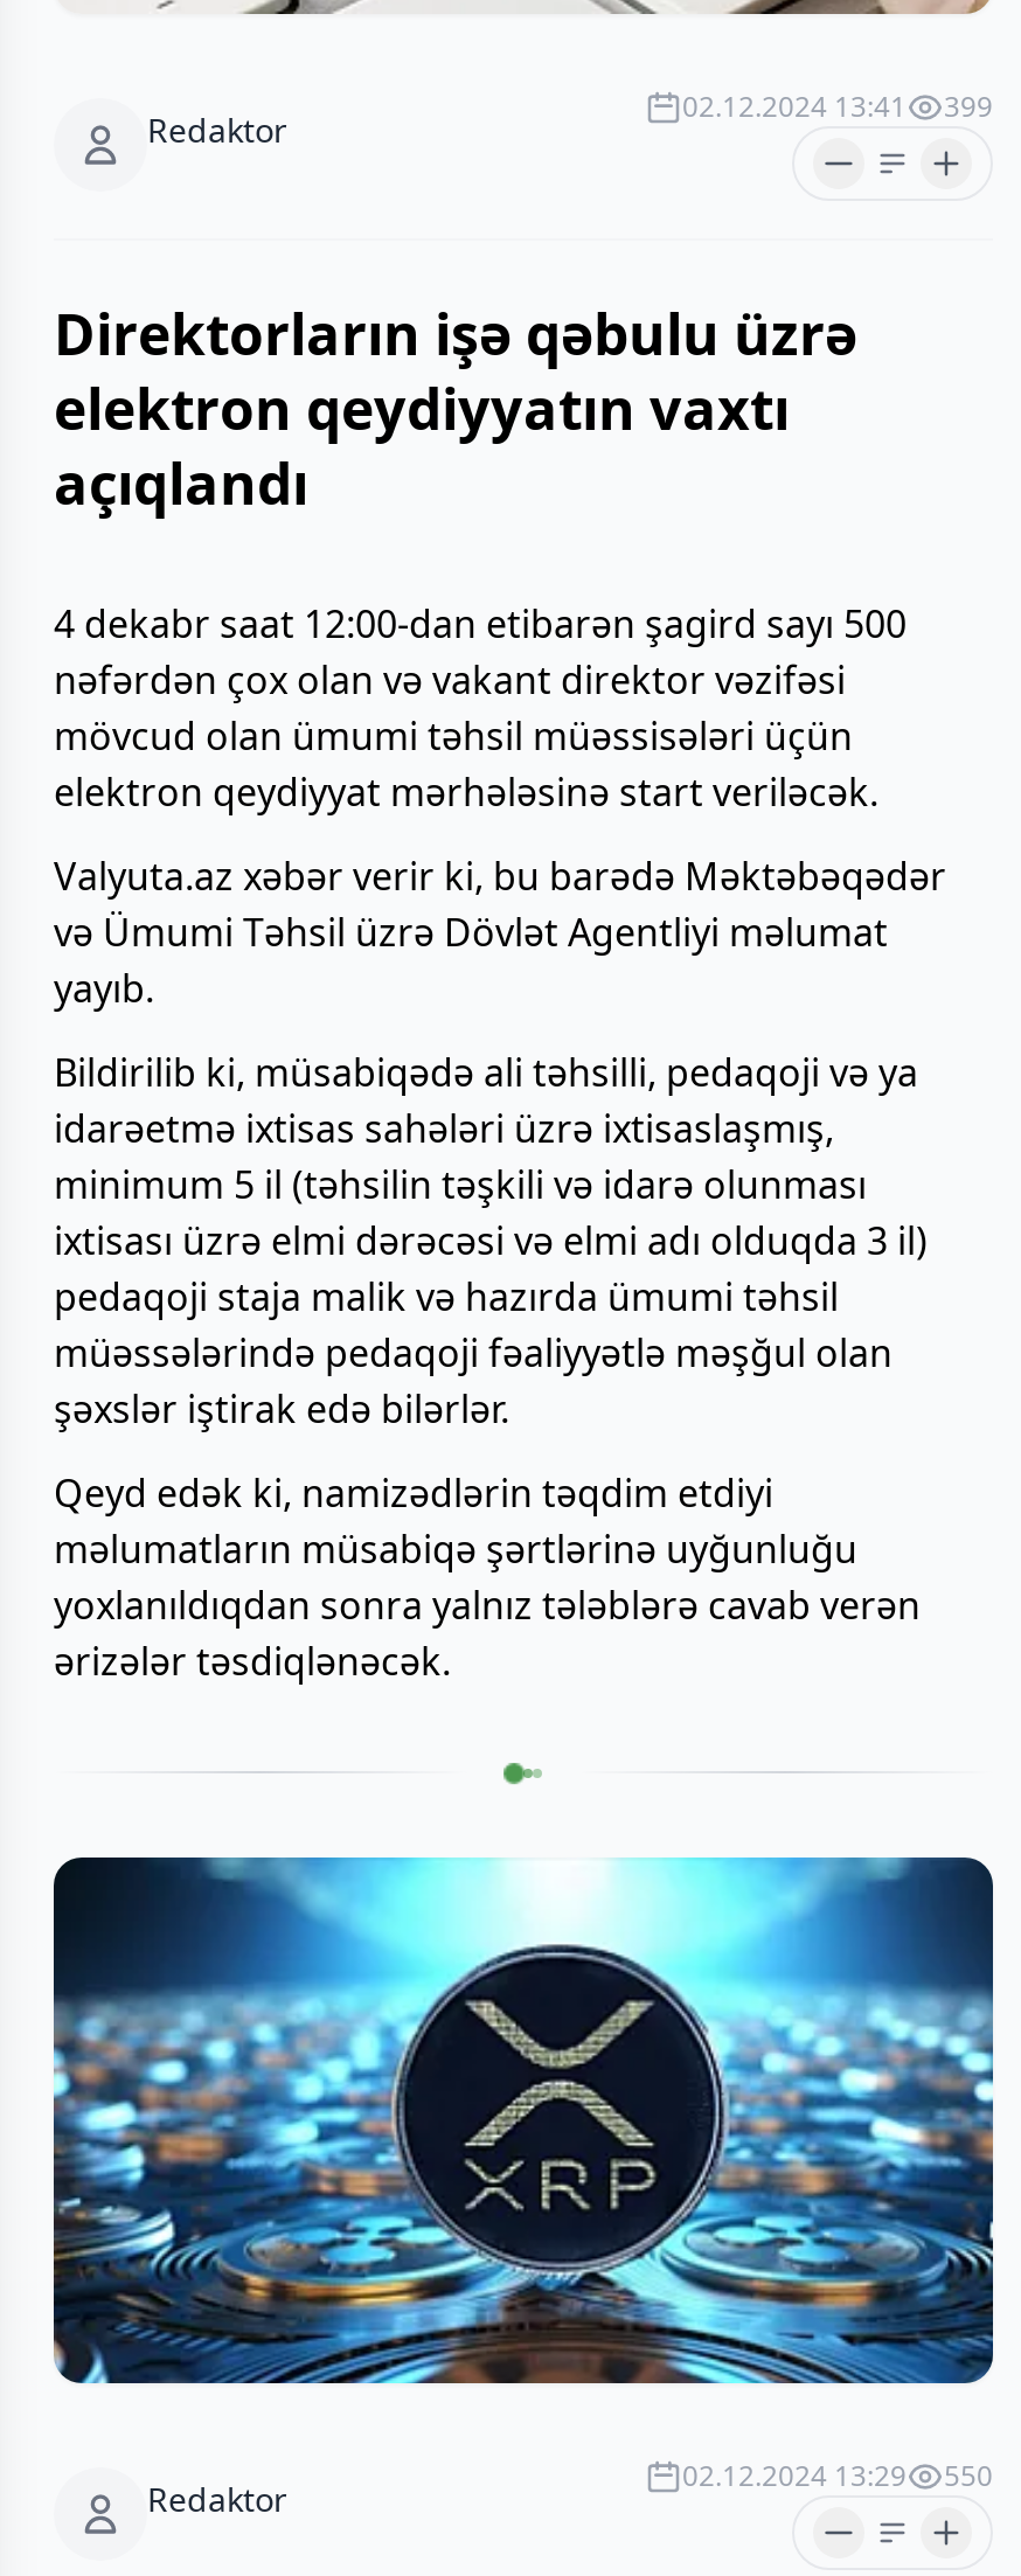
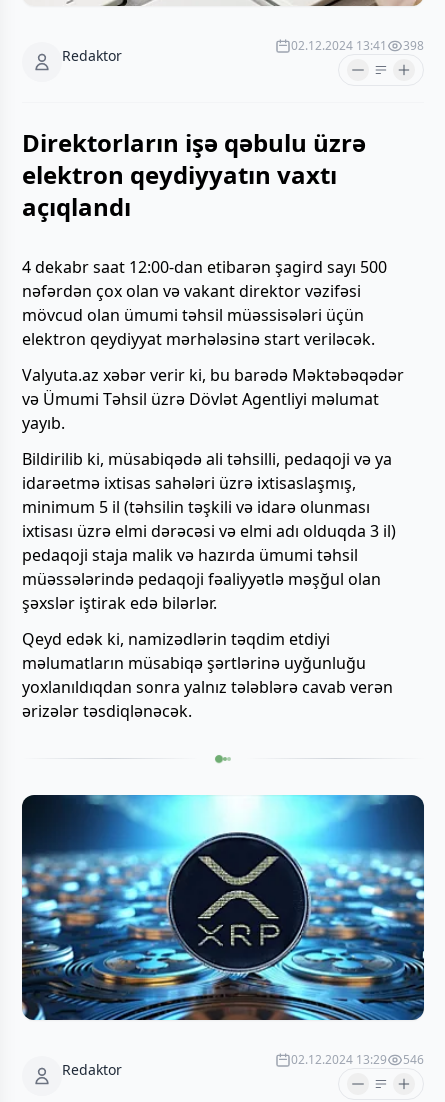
- 02.12.2024 13:41 399
+ 02.12.2024 13:41 398

- 02.12.2024 13:29 550
+ 02.12.2024 13:29 546
